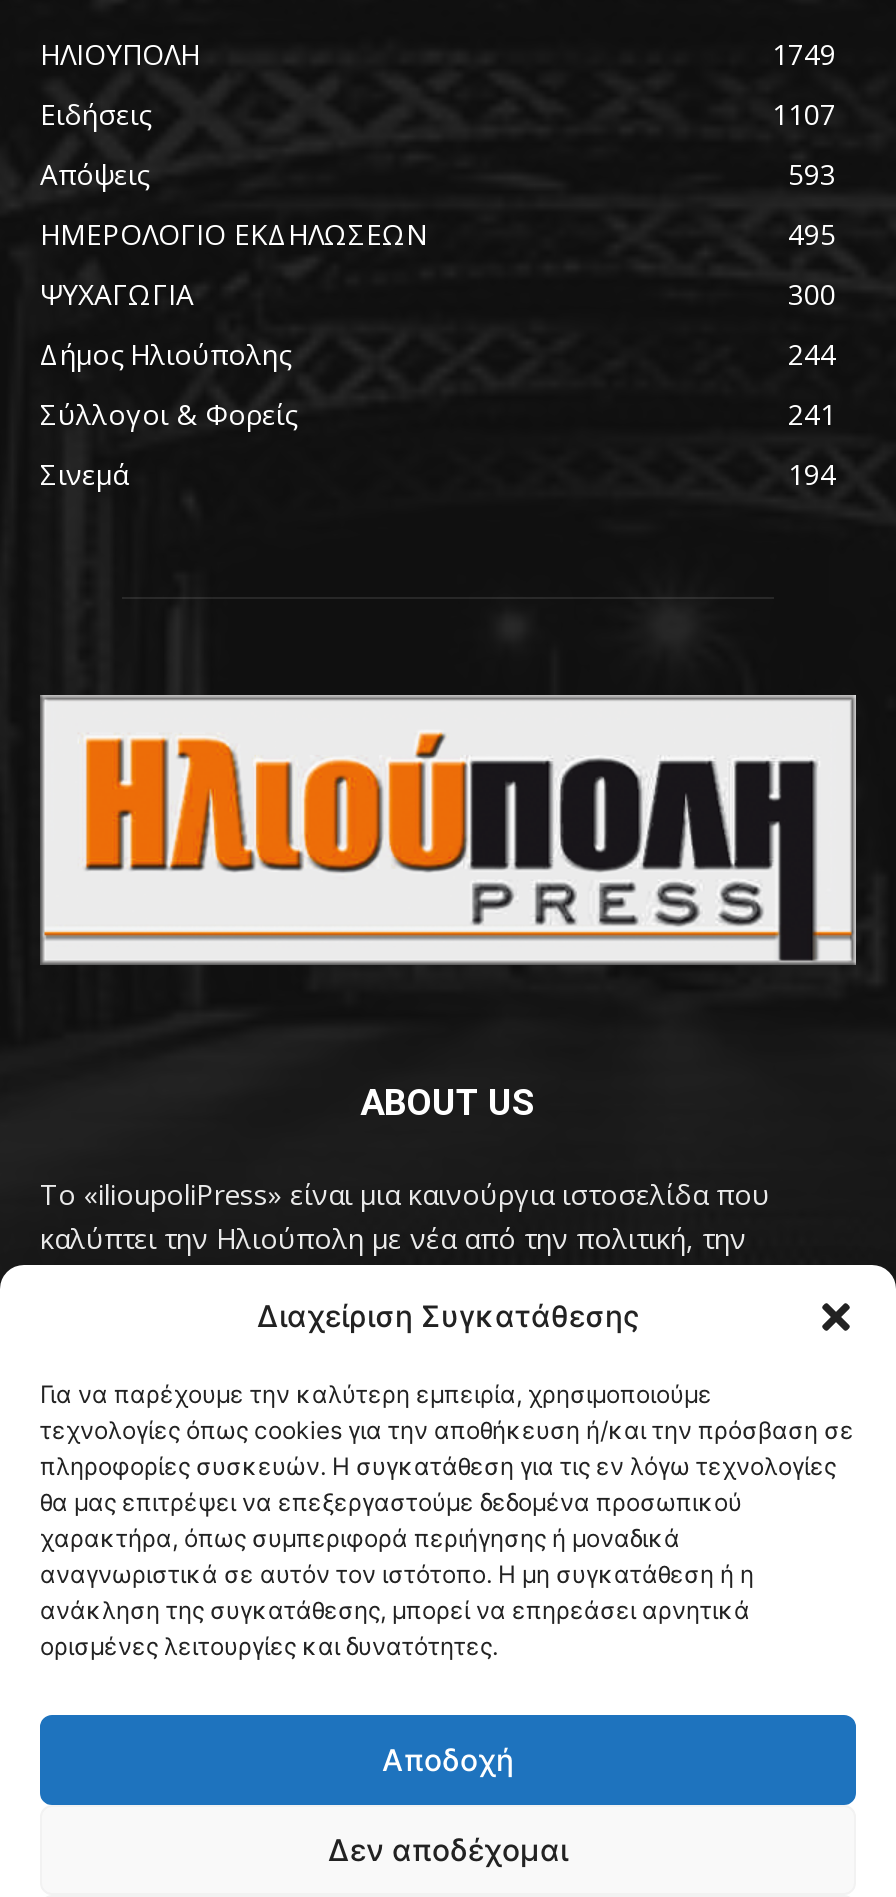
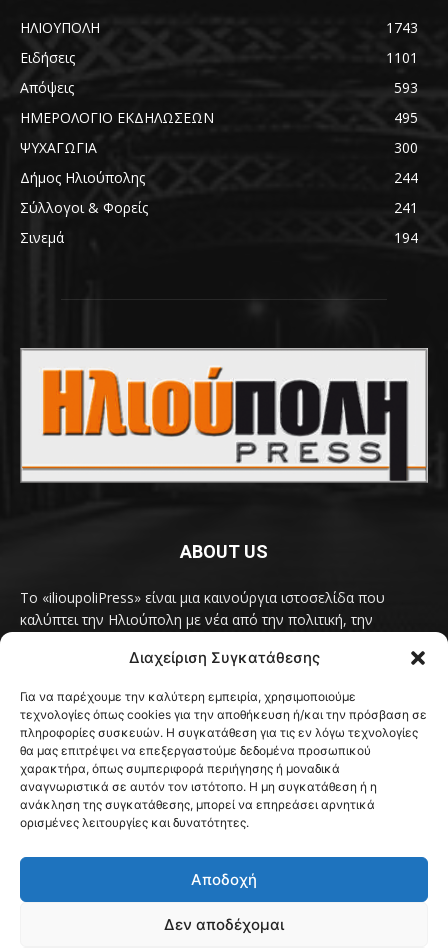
- 1749
+ 1743

- 1107
+ 1101
